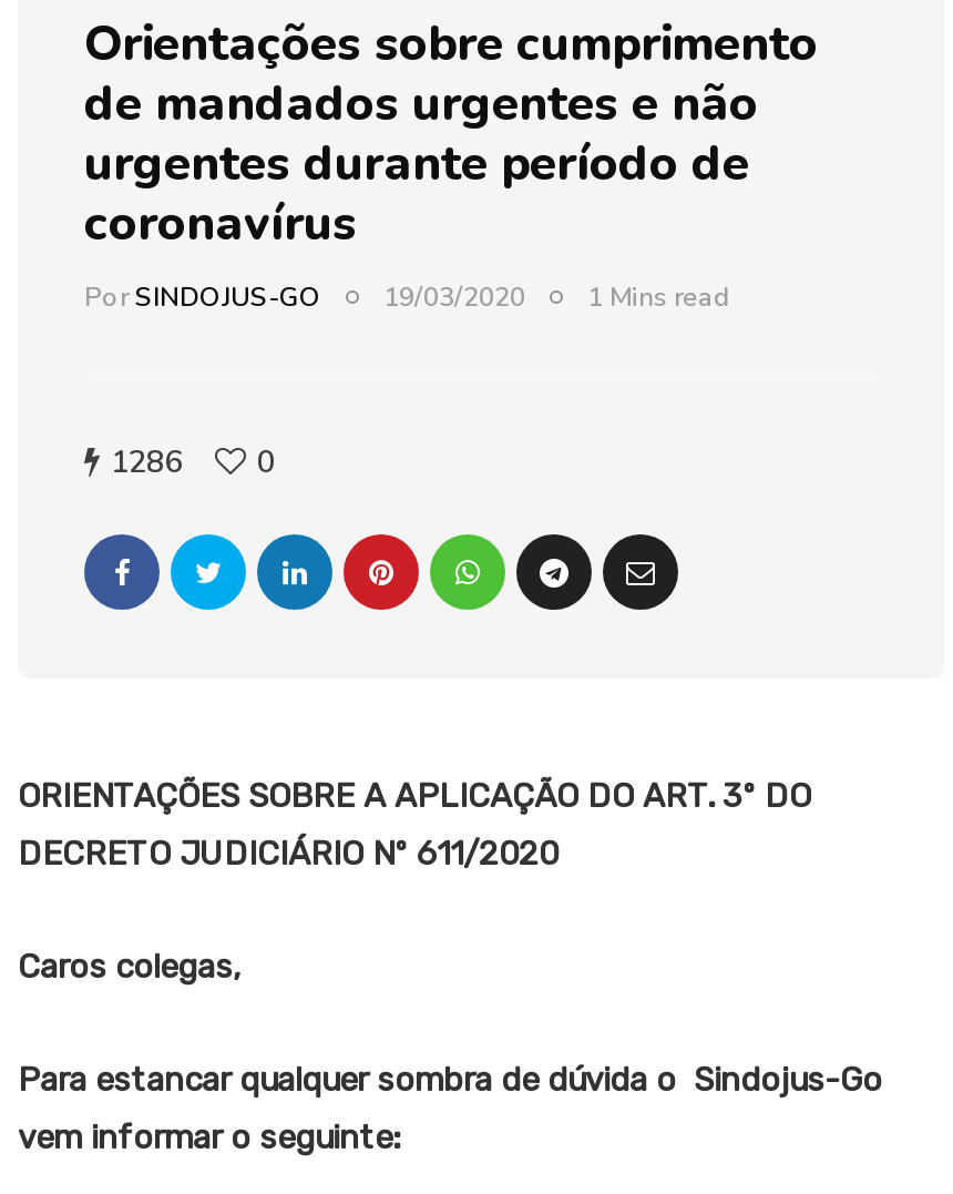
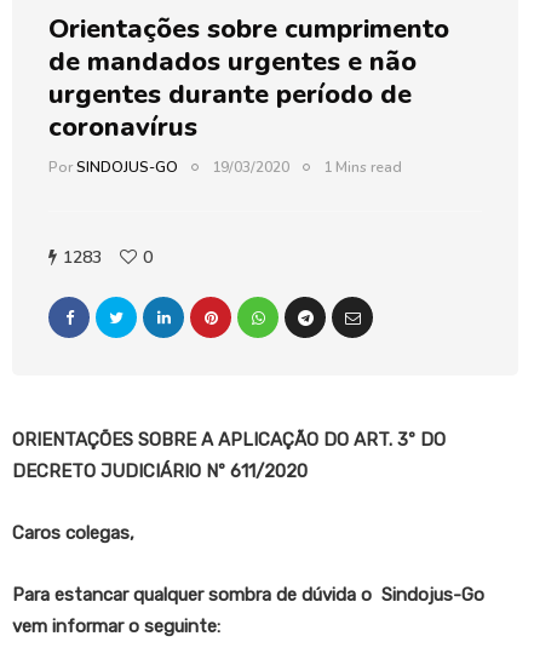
- 1286 0
+ 1283 0
